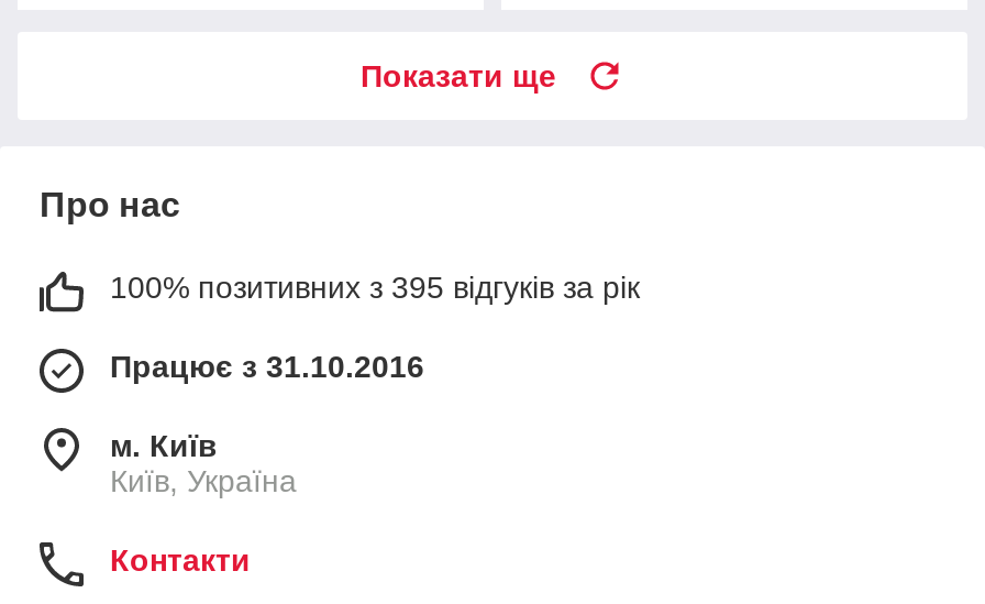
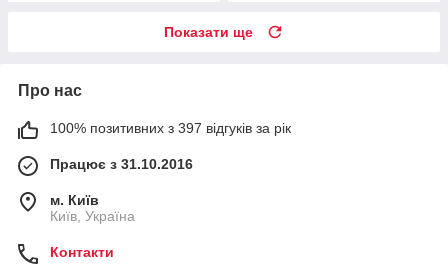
- 100% позитивних з 395 відгуків за рік
+ 100% позитивних з 397 відгуків за рік
